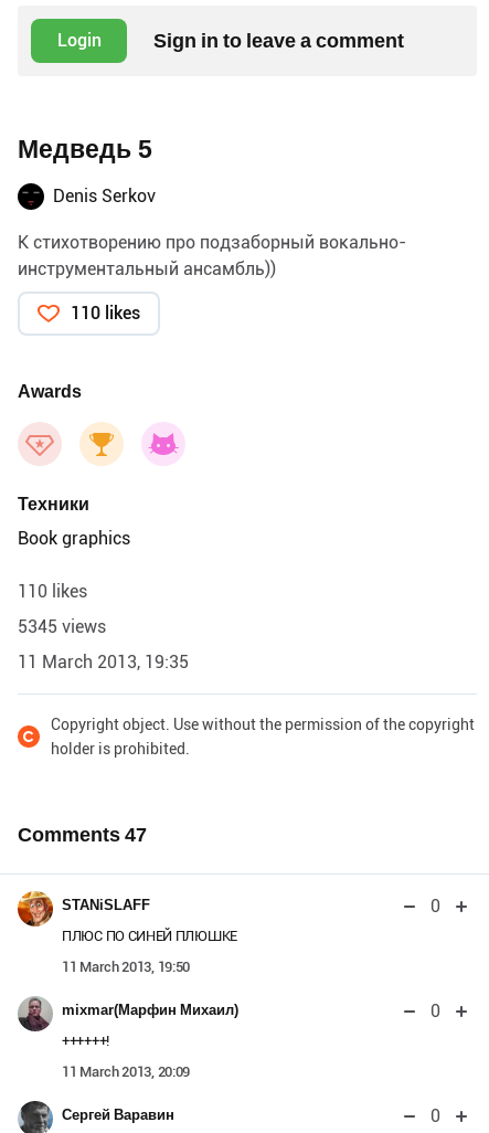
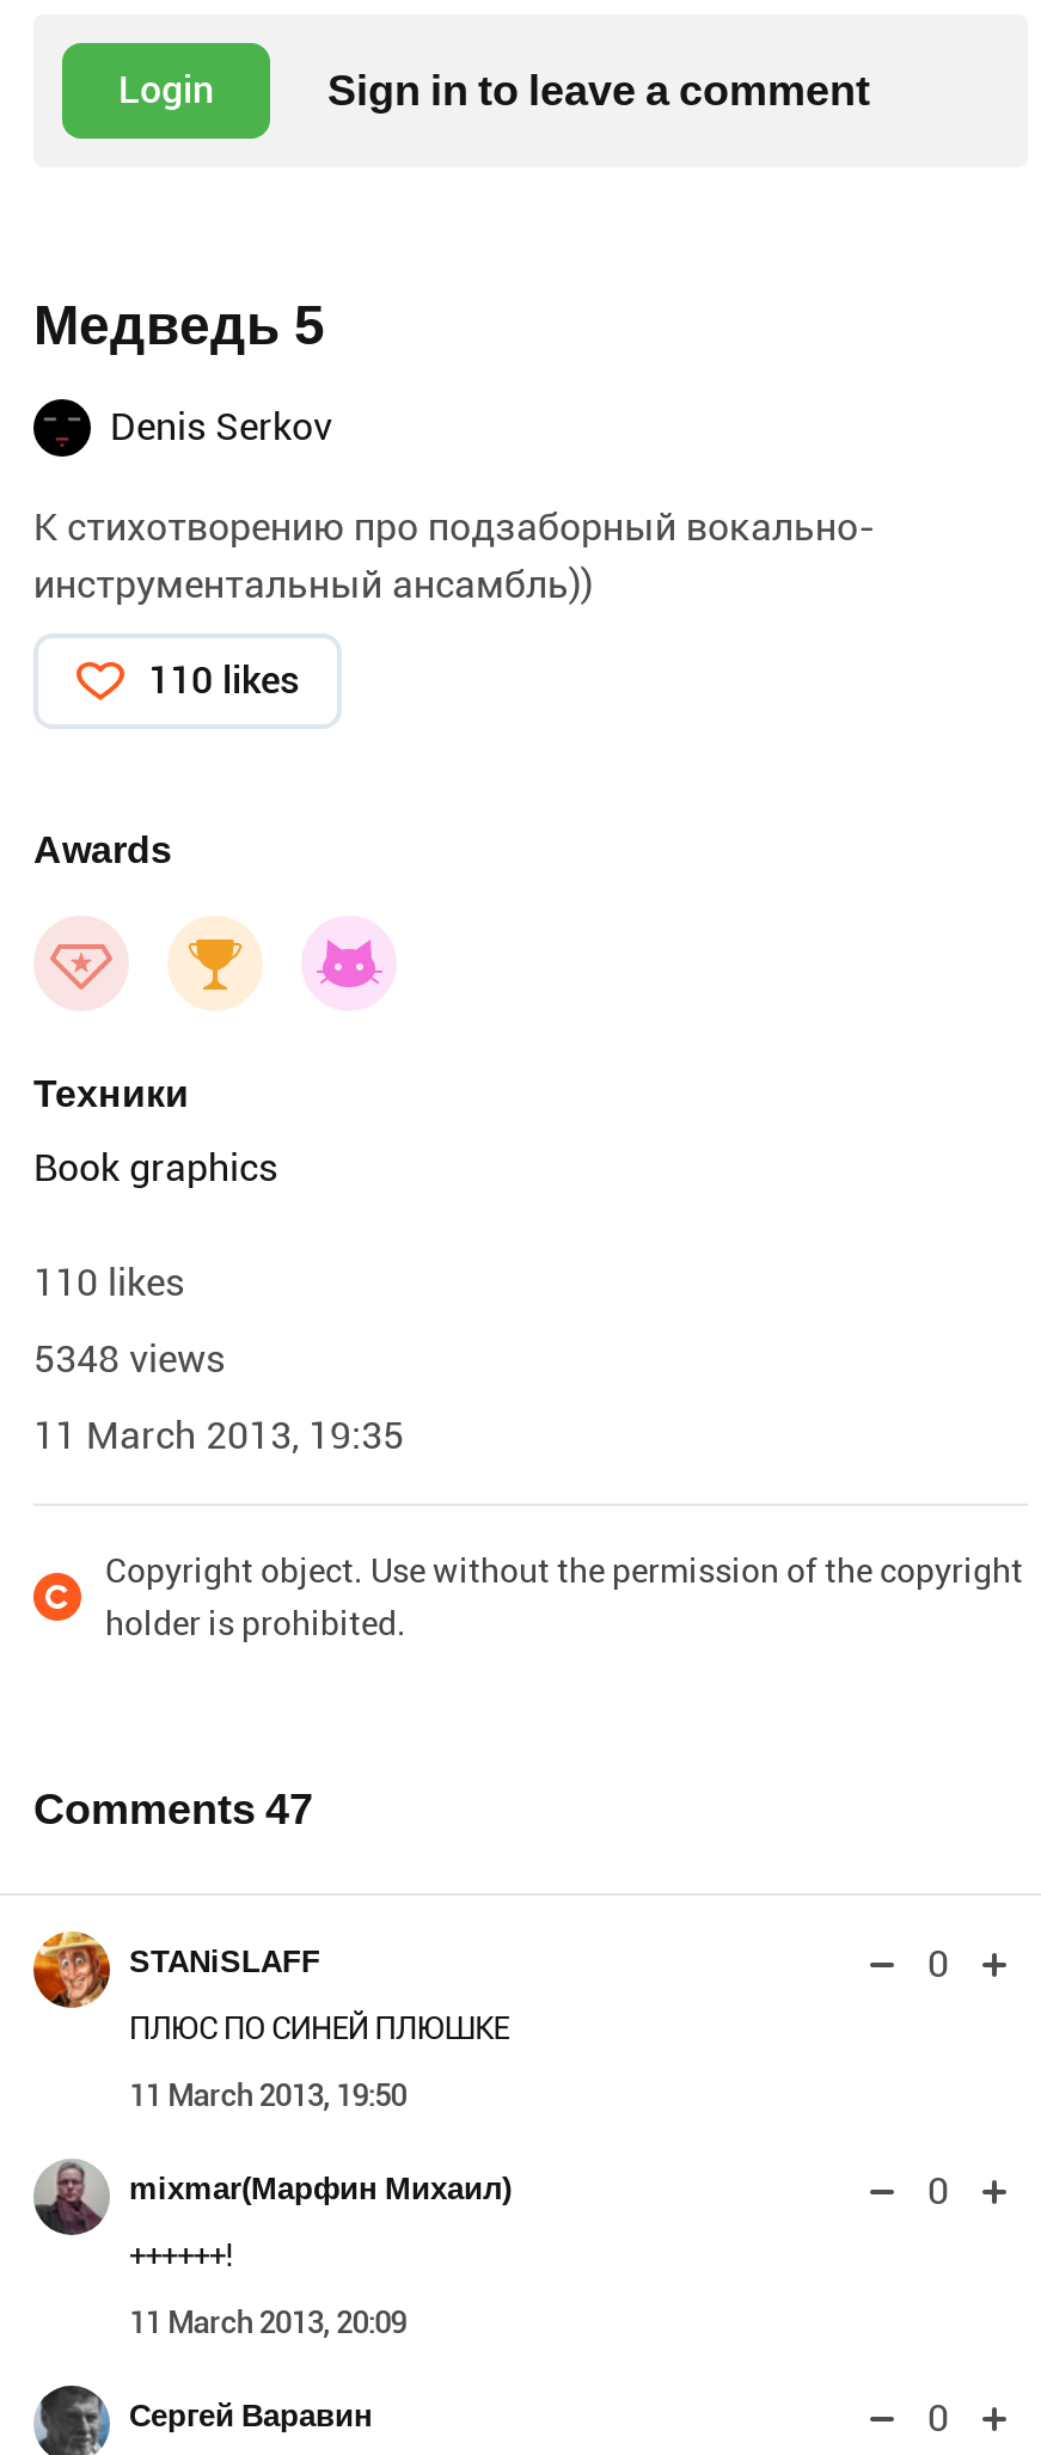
- 5345 views
+ 5348 views
